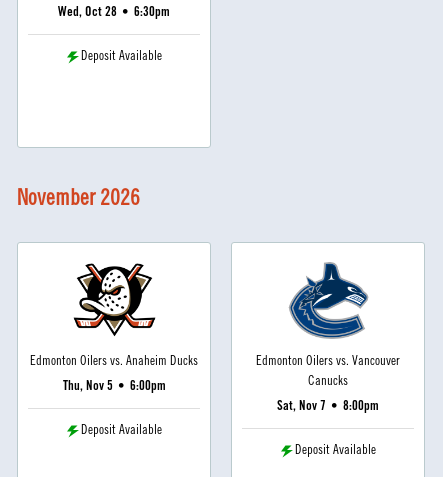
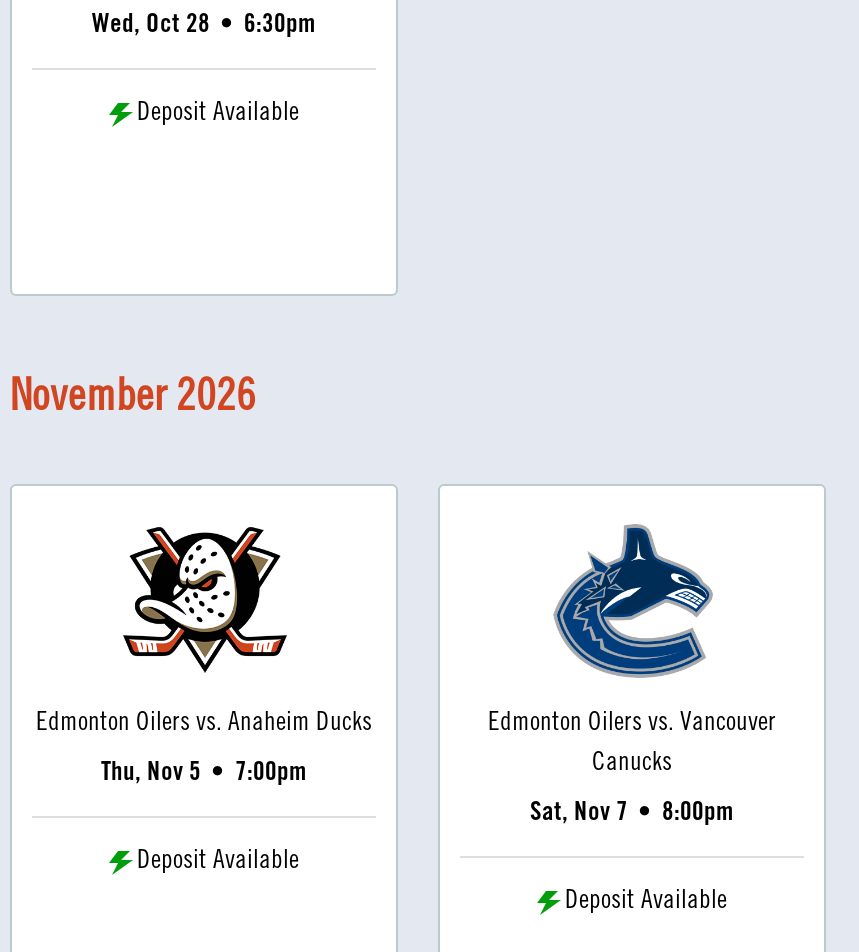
- Thu, Nov 5 • 6:00pm
+ Thu, Nov 5 • 7:00pm
